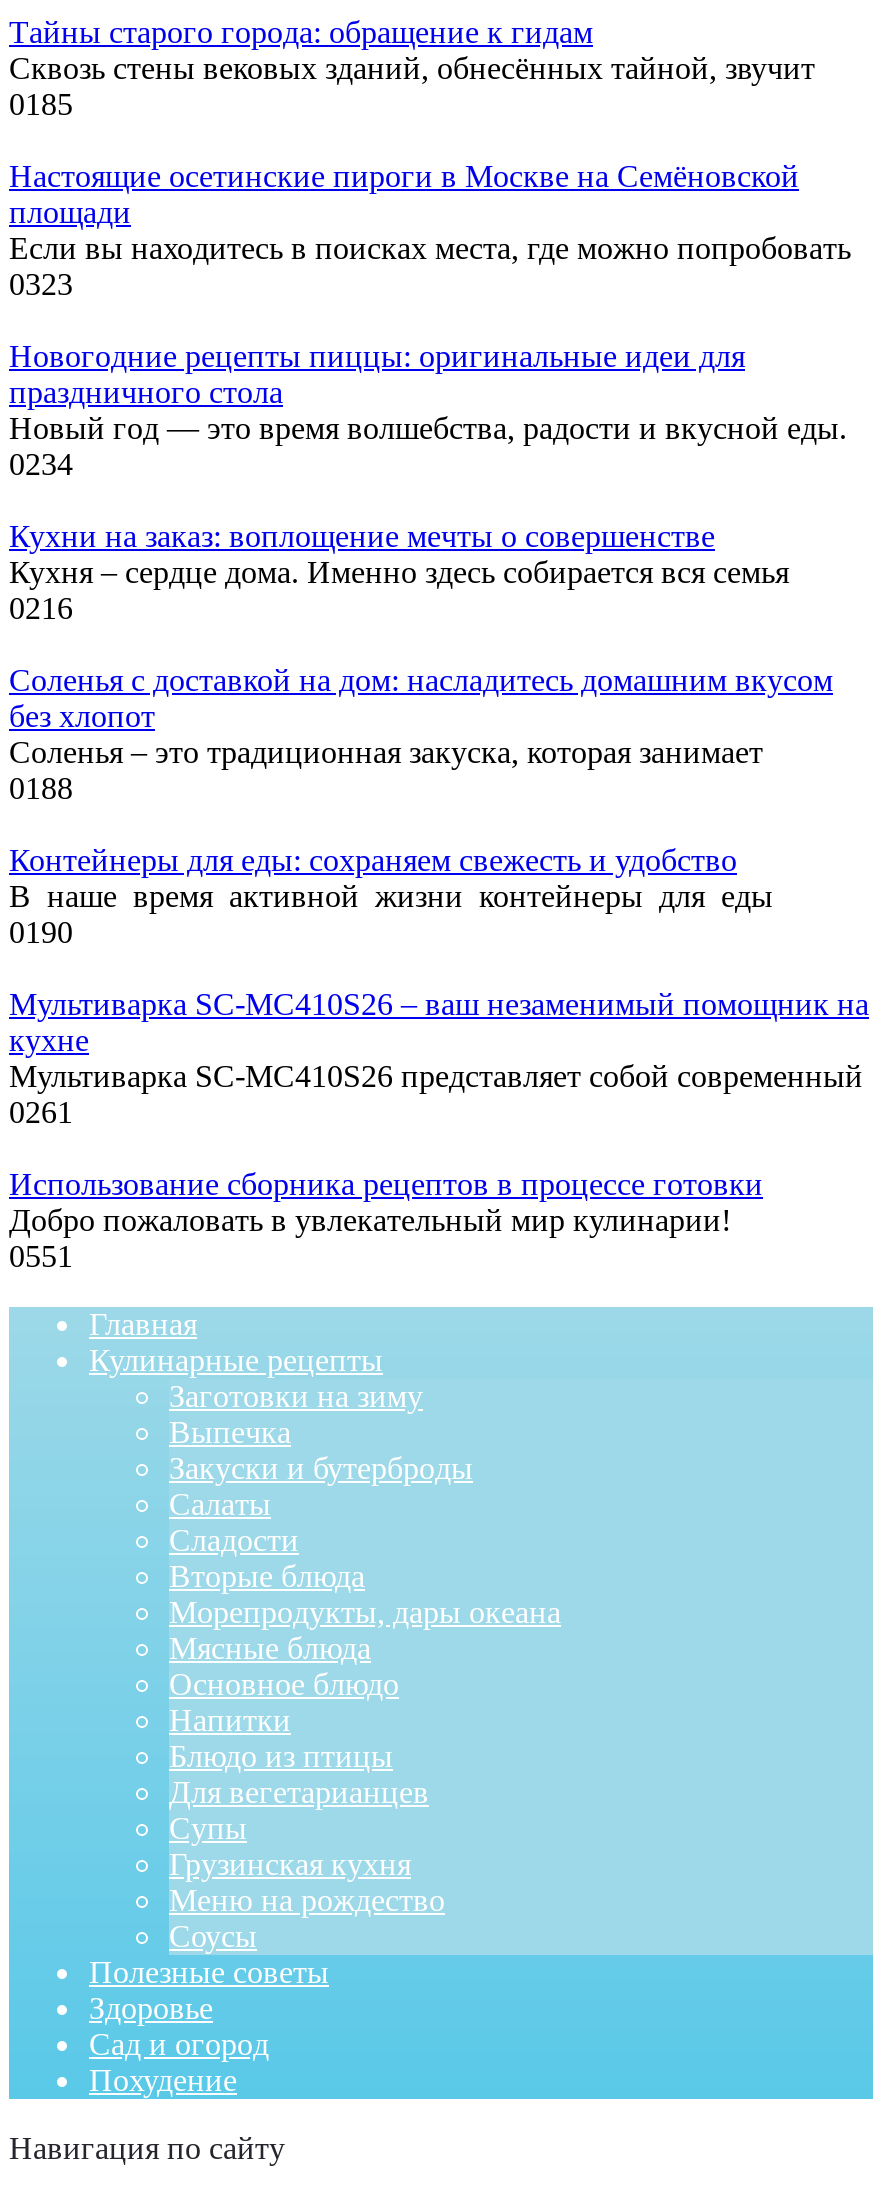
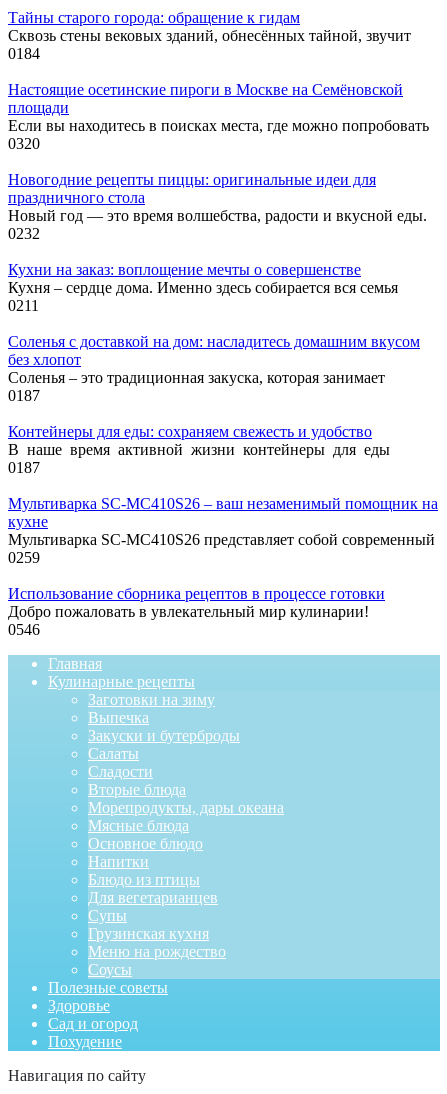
- 0185
+ 0184

- 0323
+ 0320

- 0234
+ 0232

- 0216
+ 0211

- 0188
+ 0187

- 0190
+ 0187

- 0261
+ 0259

- 0551
+ 0546
